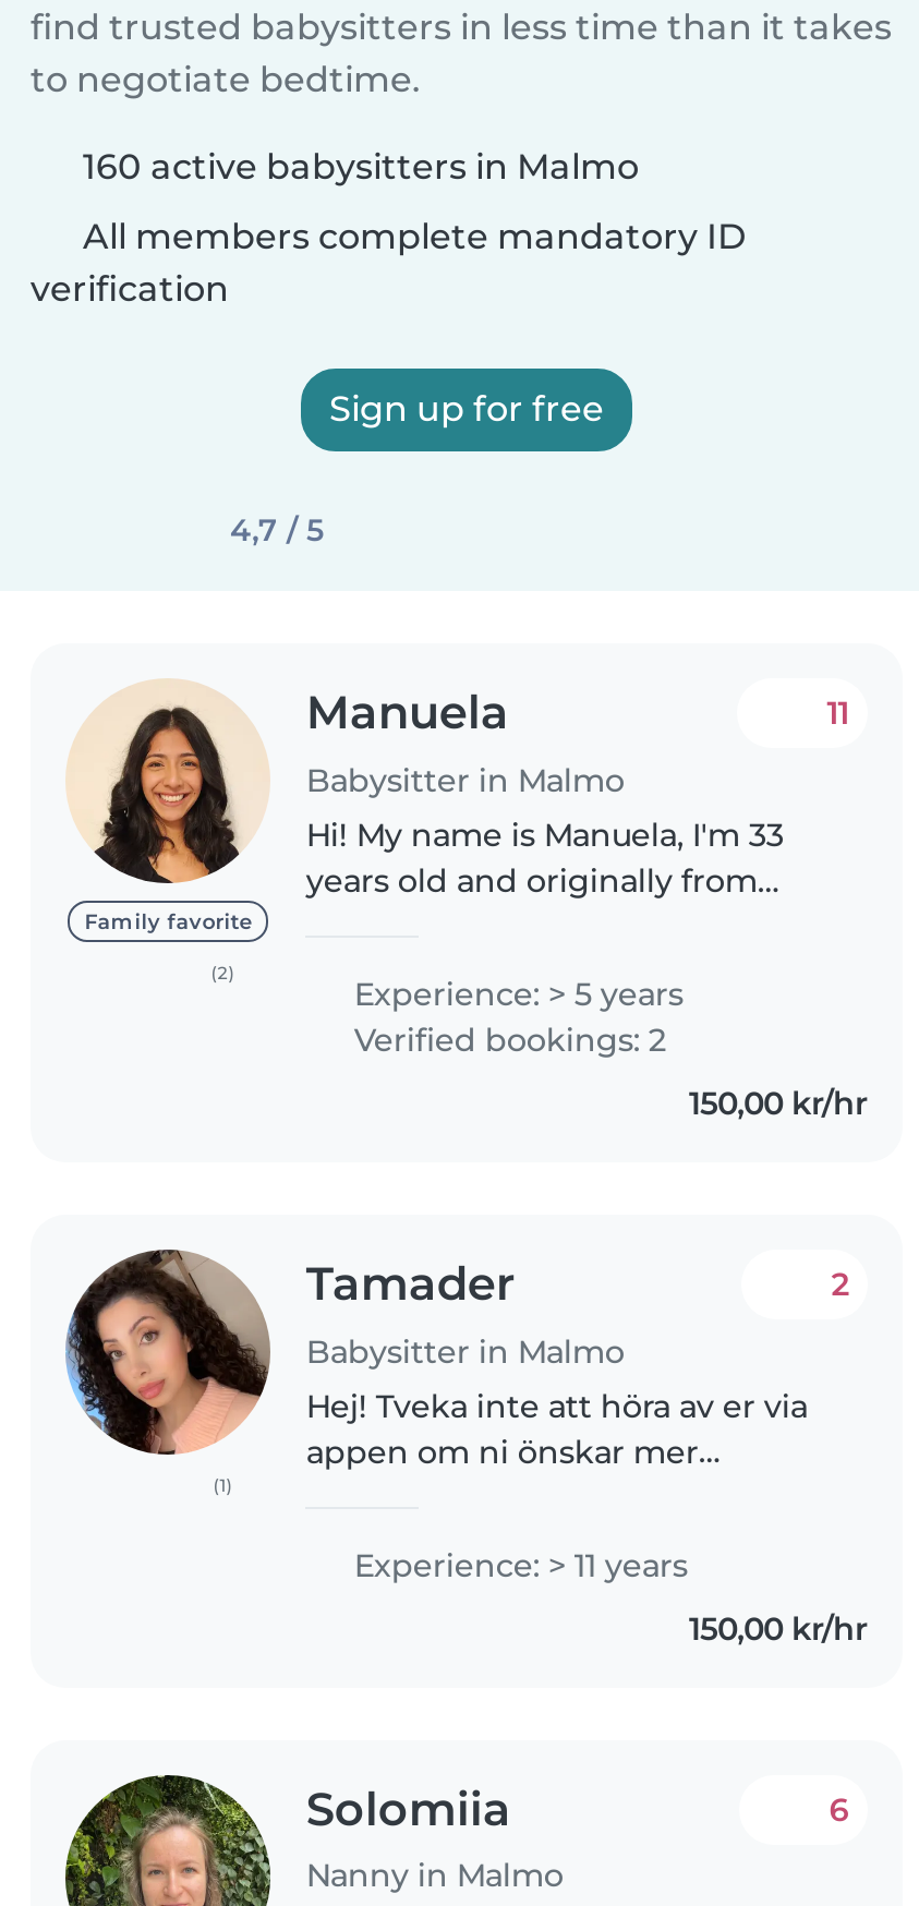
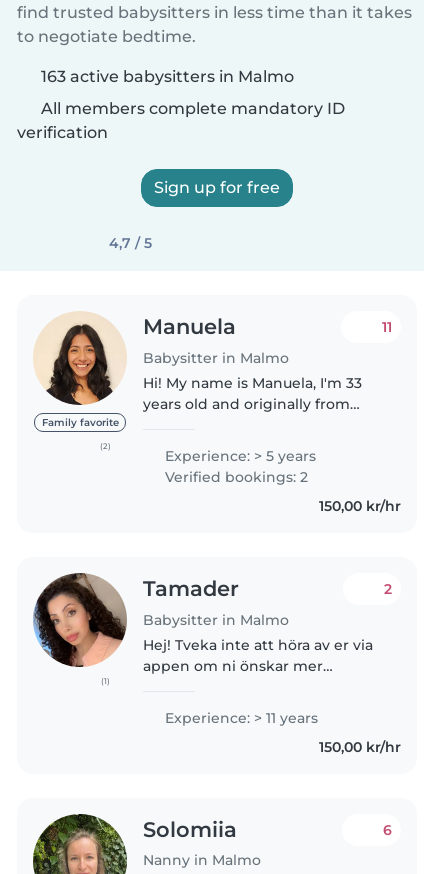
- 160 active babysitters in Malmo
+ 163 active babysitters in Malmo
